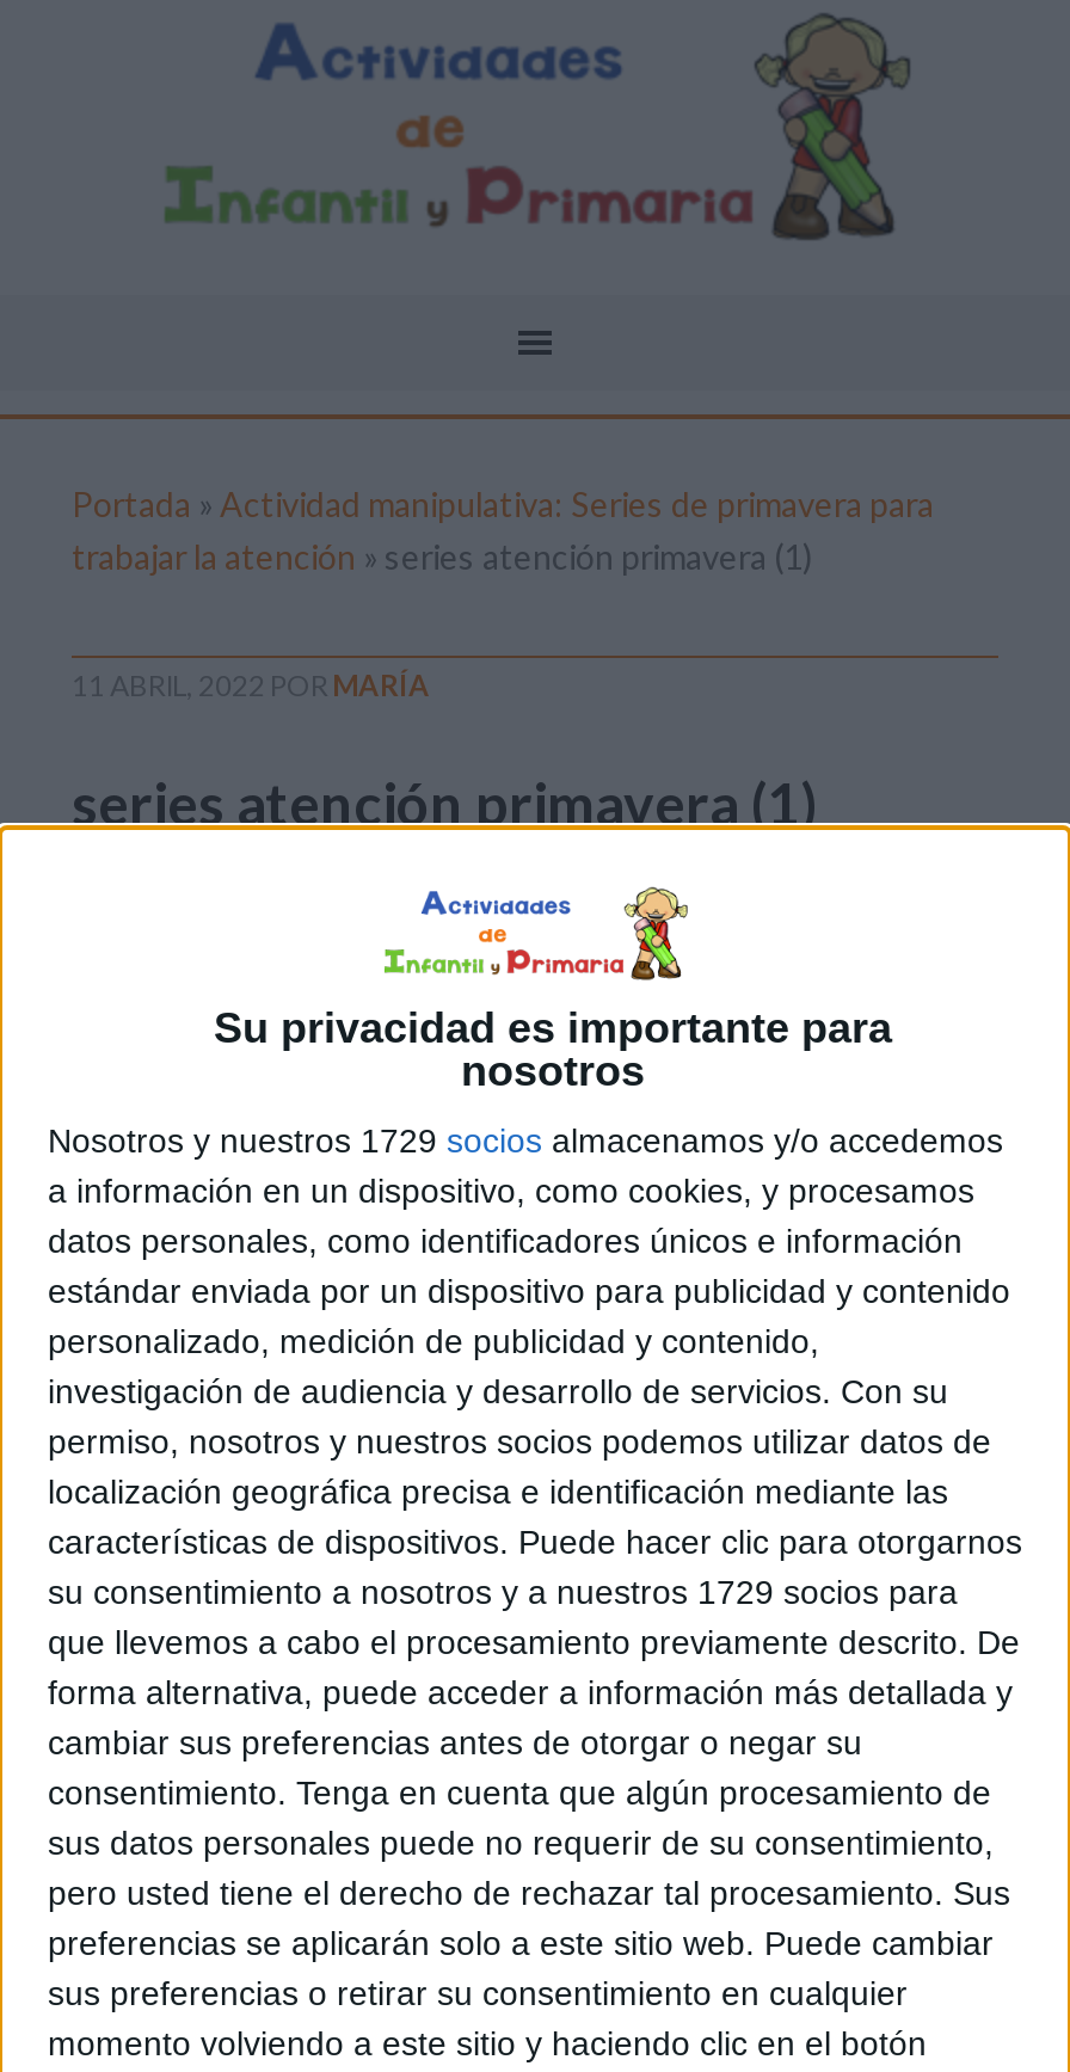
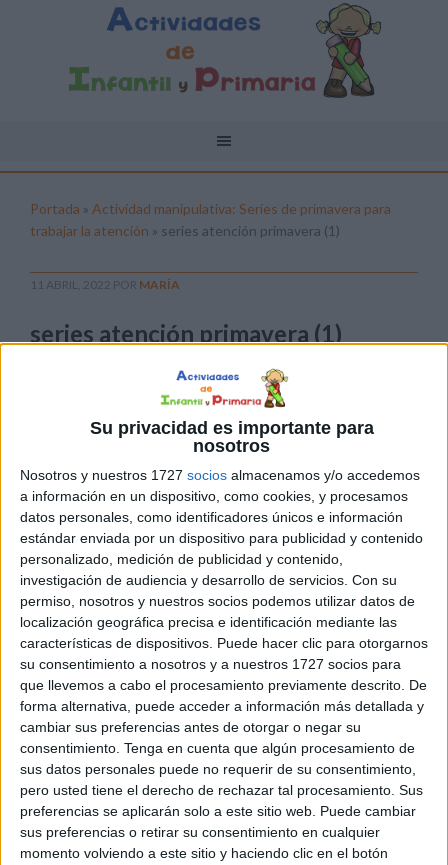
- Nosotros y nuestros 1729 socios almacenamos y/o accedemos
+ Nosotros y nuestros 1727 socios almacenamos y/o accedemos

- su consentimiento a nosotros y a nuestros 1729 socios para
+ su consentimiento a nosotros y a nuestros 1727 socios para
